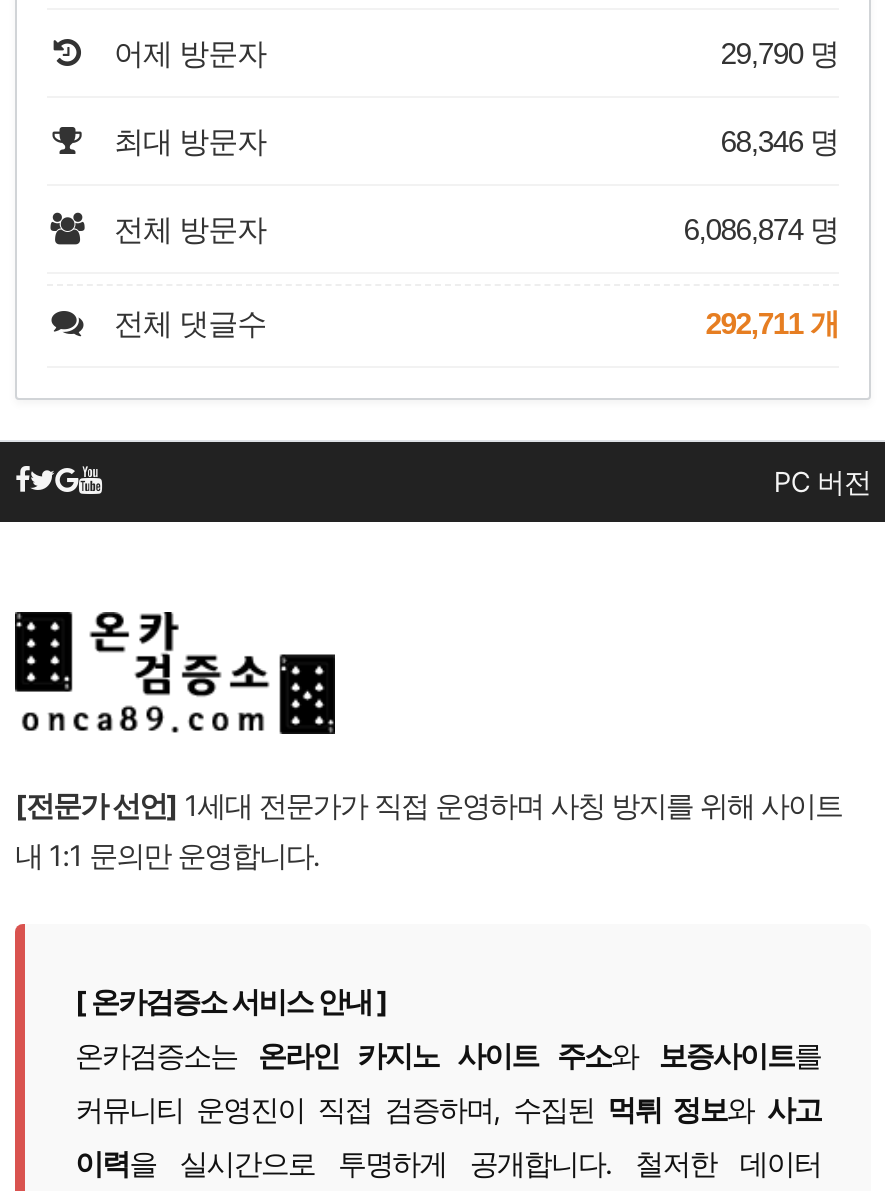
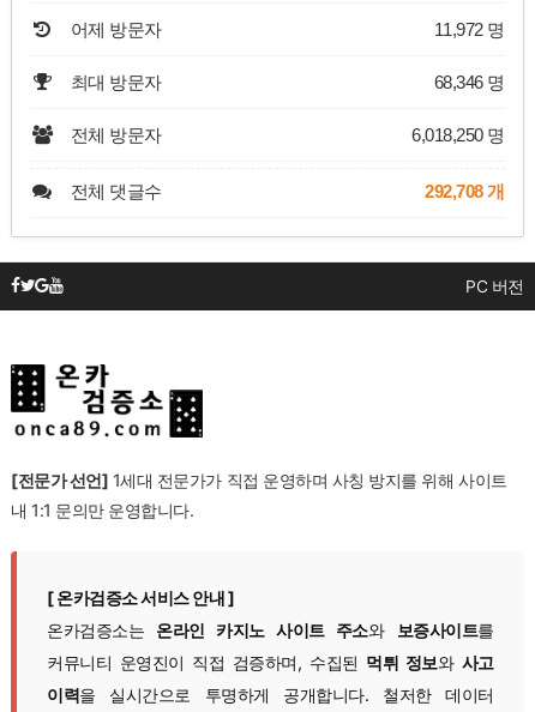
- 29,790 명
+ 11,972 명

- 6,086,874 명
+ 6,018,250 명

- 292,711 개
+ 292,708 개
